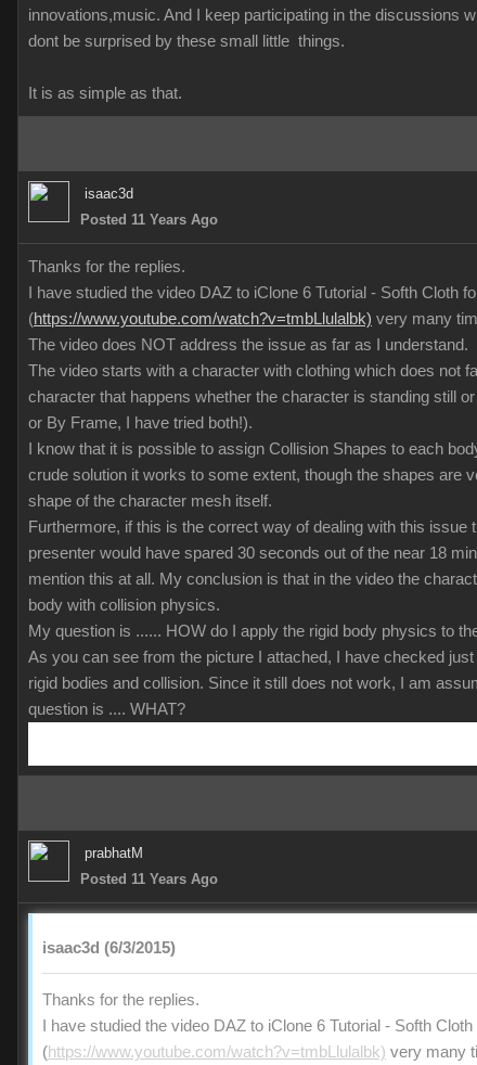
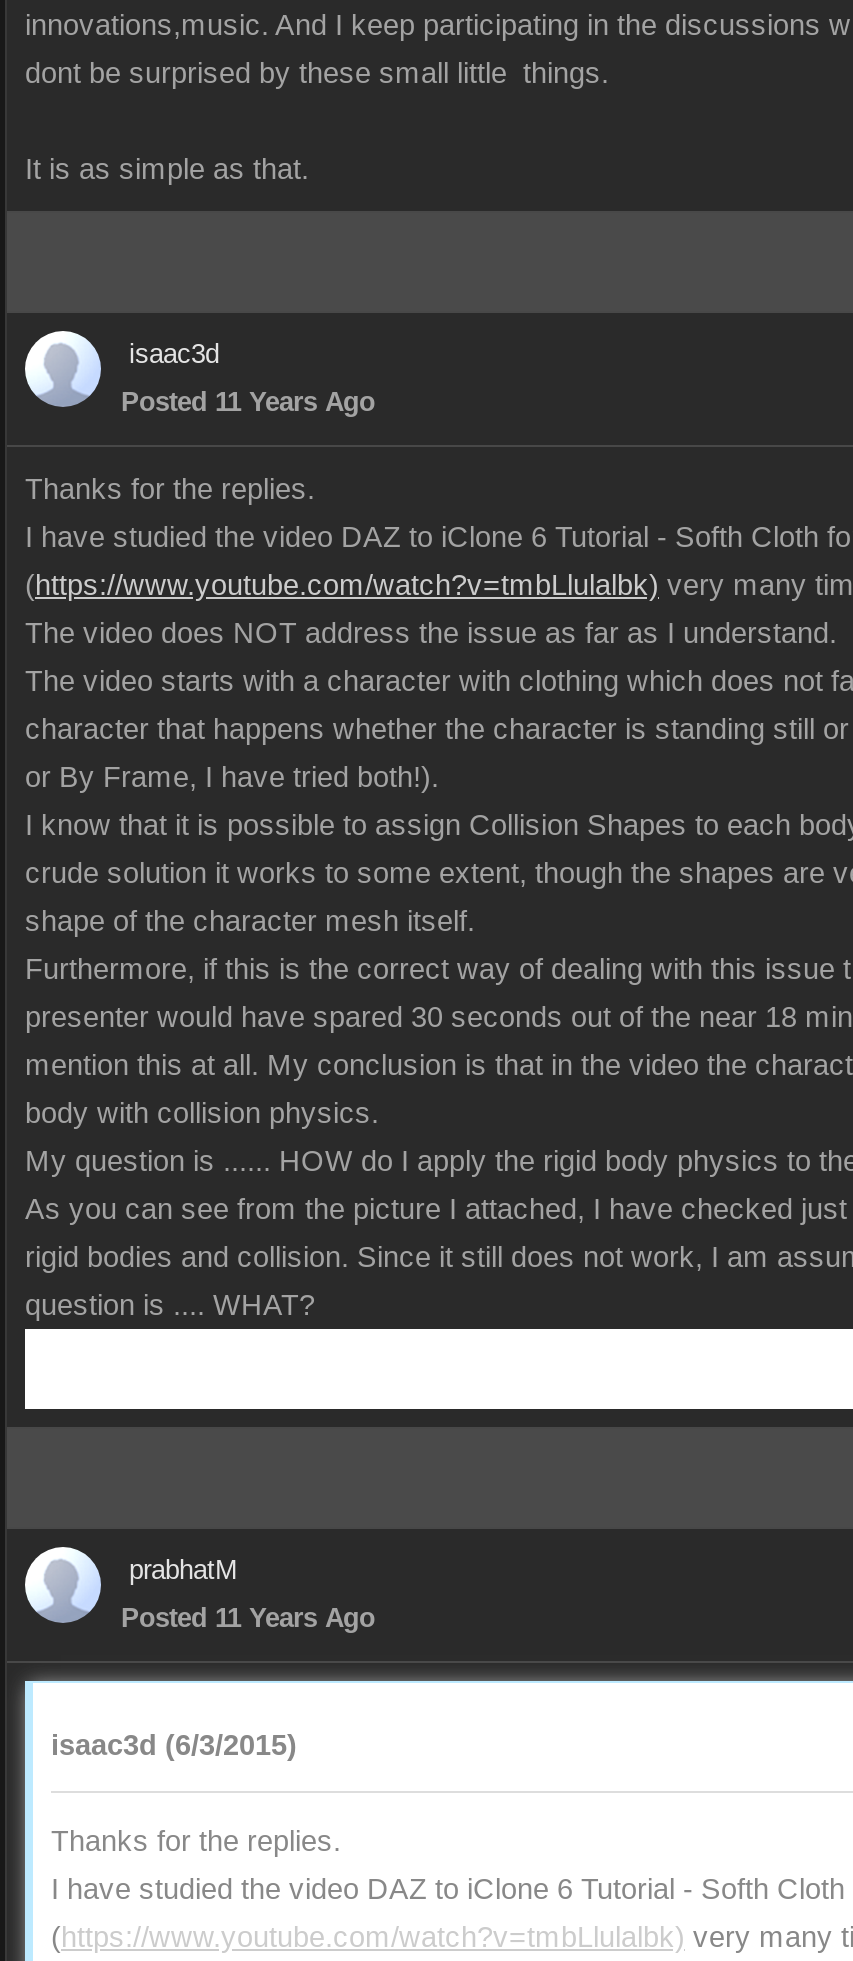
- [image]
+ [image]

- [image]
+ [image]
